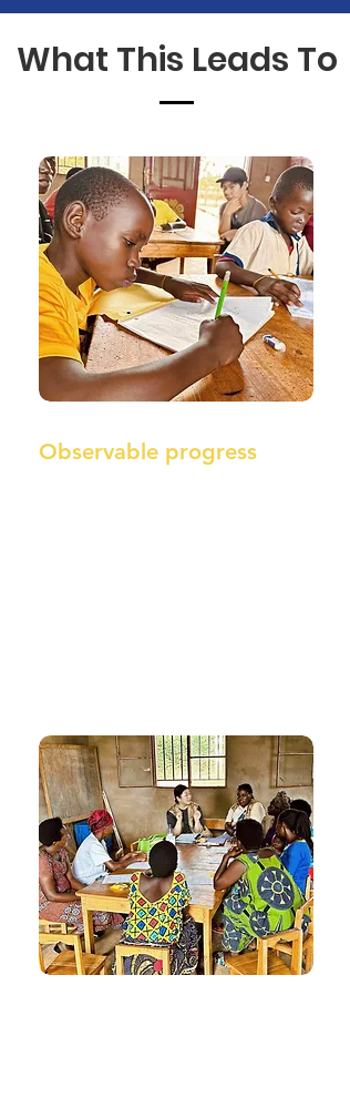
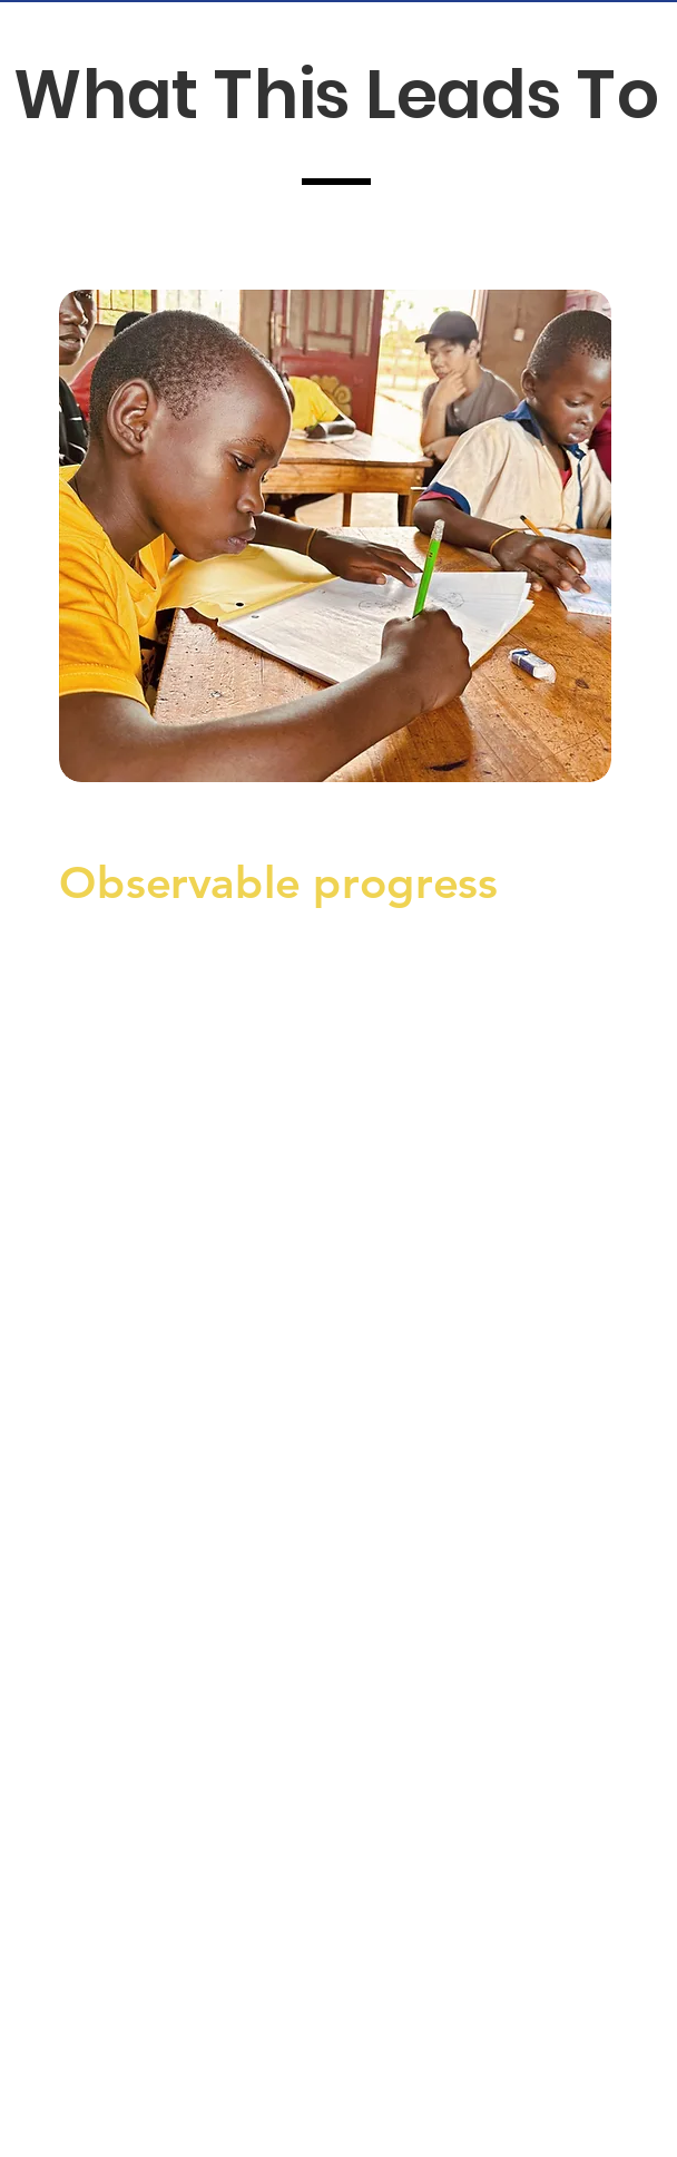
- [image]
